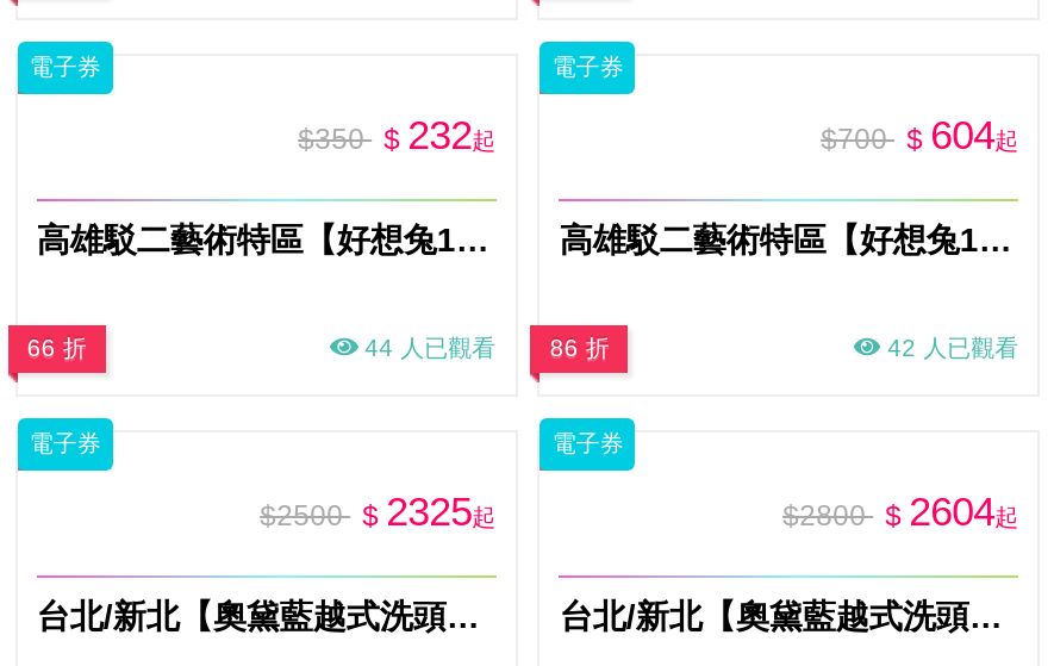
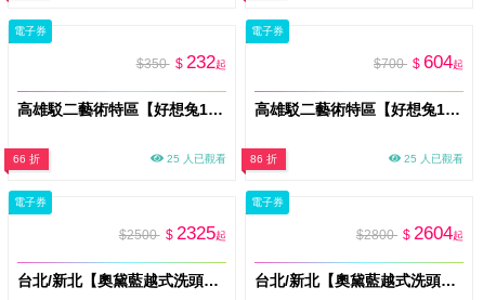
- 44 人已觀看
+ 25 人已觀看

- 42 人已觀看
+ 25 人已觀看
